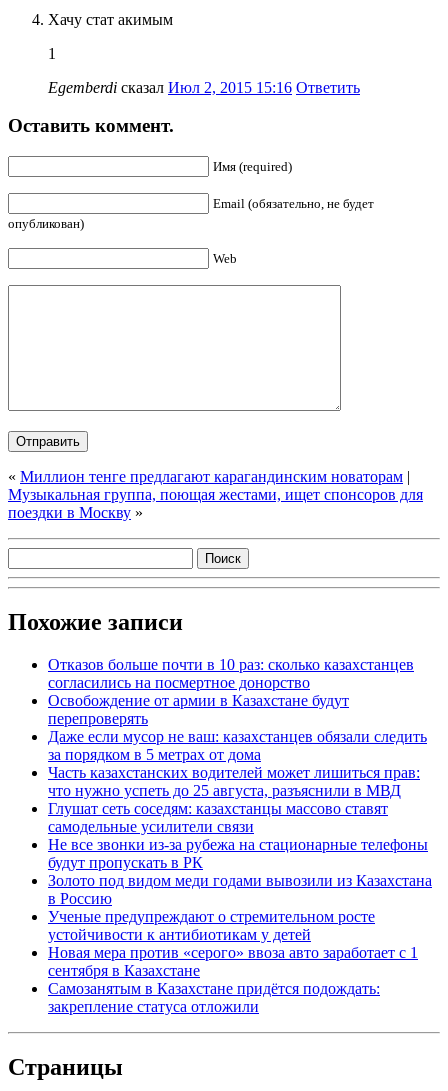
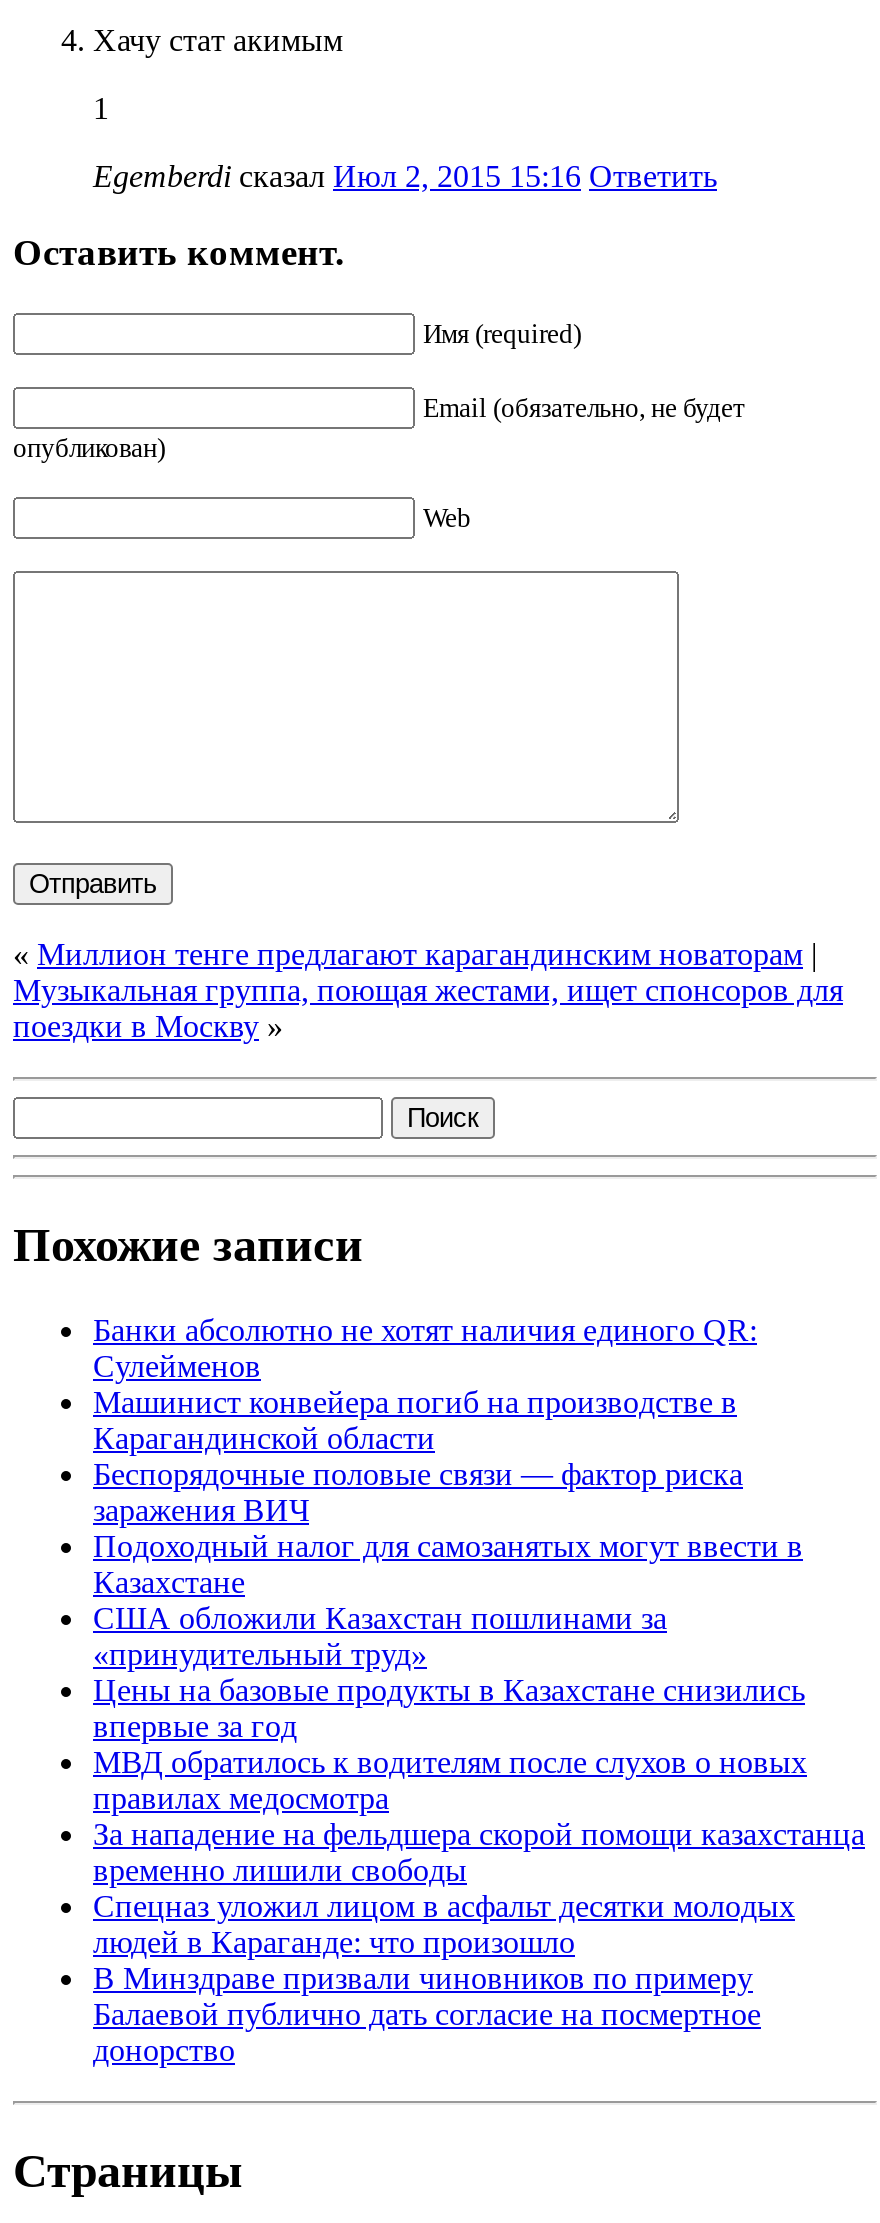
- Отказов больше почти в 10 раз: сколько казахстанцев
- согласились на посмертное донорство
- Освобождение от армии в Казахстане будут
- перепроверять
- Даже если мусор не ваш: казахстанцев обязали следить
- за порядком в 5 метрах от дома
- Часть казахстанских водителей может лишиться прав:
- что нужно успеть до 25 августа, разъяснили в МВД
- Глушат сеть соседям: казахстанцы массово ставят
- самодельные усилители связи
- Не все звонки из-за рубежа на стационарные телефоны
- будут пропускать в РК
- Золото под видом меди годами вывозили из Казахстана
- в Россию
- Ученые предупреждают о стремительном росте
- устойчивости к антибиотикам у детей
- Новая мера против «серого» ввоза авто заработает с 1
- сентября в Казахстане
- Самозанятым в Казахстане придётся подождать:
- закрепление статуса отложили
+ Банки абсолютно не хотят наличия единого QR:
+ Сулейменов
+ Машинист конвейера погиб на производстве в
+ Карагандинской области
+ Беспорядочные половые связи — фактор риска
+ заражения ВИЧ
+ Подоходный налог для самозанятых могут ввести в
+ Казахстане
+ США обложили Казахстан пошлинами за
+ «принудительный труд»
+ Цены на базовые продукты в Казахстане снизились
+ впервые за год
+ МВД обратилось к водителям после слухов о новых
+ правилах медосмотра
+ За нападение на фельдшера скорой помощи казахстанца
+ временно лишили свободы
+ Спецназ уложил лицом в асфальт десятки молодых
+ людей в Караганде: что произошло
+ В Минздраве призвали чиновников по примеру
+ Балаевой публично дать согласие на посмертное
+ донорство
